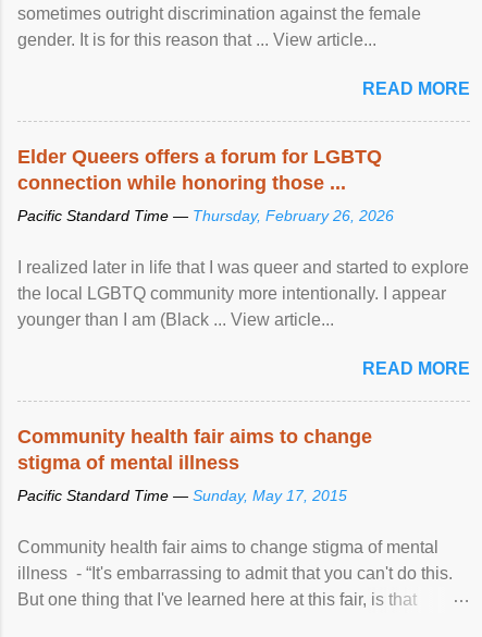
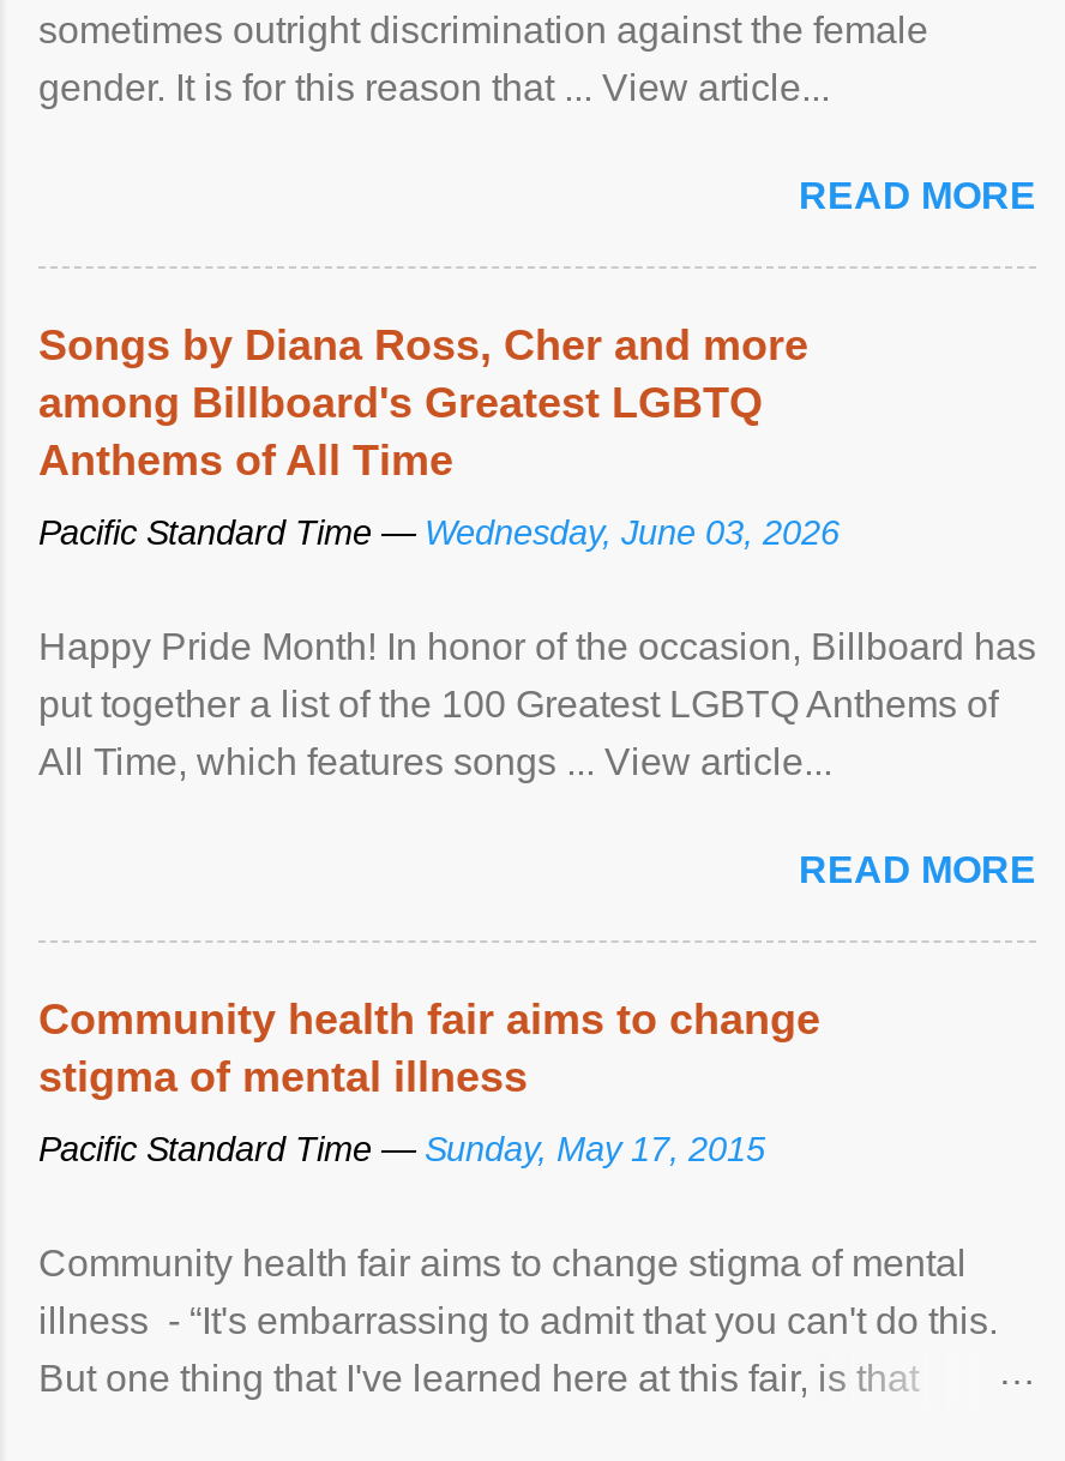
- Elder Queers offers a forum for LGBTQ
- connection while honoring those ...
+ Songs by Diana Ross, Cher and more
+ among Billboard's Greatest LGBTQ
+ Anthems of All Time

- Pacific Standard Time — Thursday, February 26, 2026
+ Pacific Standard Time — Wednesday, June 03, 2026

- I realized later in life that I was queer and started to explore
- the local LGBTQ community more intentionally. I appear
- younger than I am (Black ... View article...
+ Happy Pride Month! In honor of the occasion, Billboard has
+ put together a list of the 100 Greatest LGBTQ Anthems of
+ All Time, which features songs ... View article...
